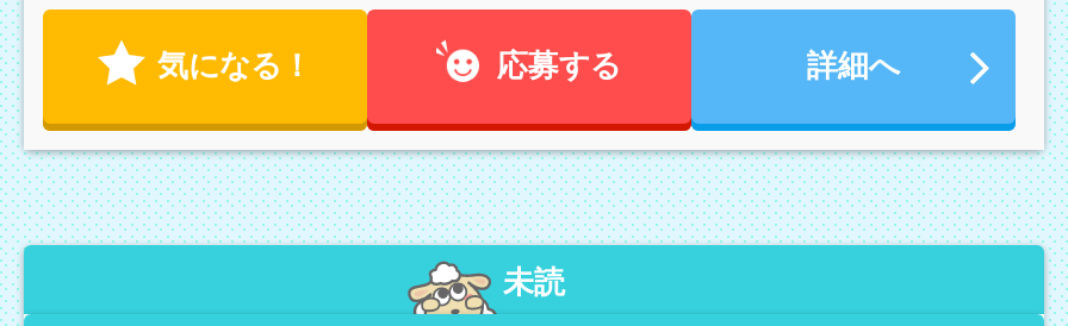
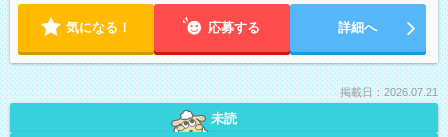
+ 掲載日：2026.07.21
